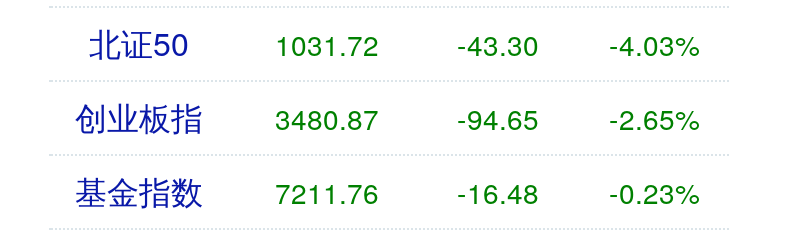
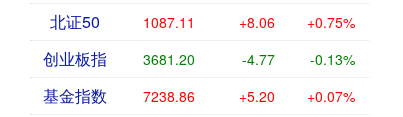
- 1031.72
+ 1087.11

- -43.30
+ +8.06

- -4.03%
+ +0.75%

- 3480.87
+ 3681.20

- -94.65
+ -4.77

- -2.65%
+ -0.13%

- 7211.76
+ 7238.86

- -16.48
+ +5.20

- -0.23%
+ +0.07%
